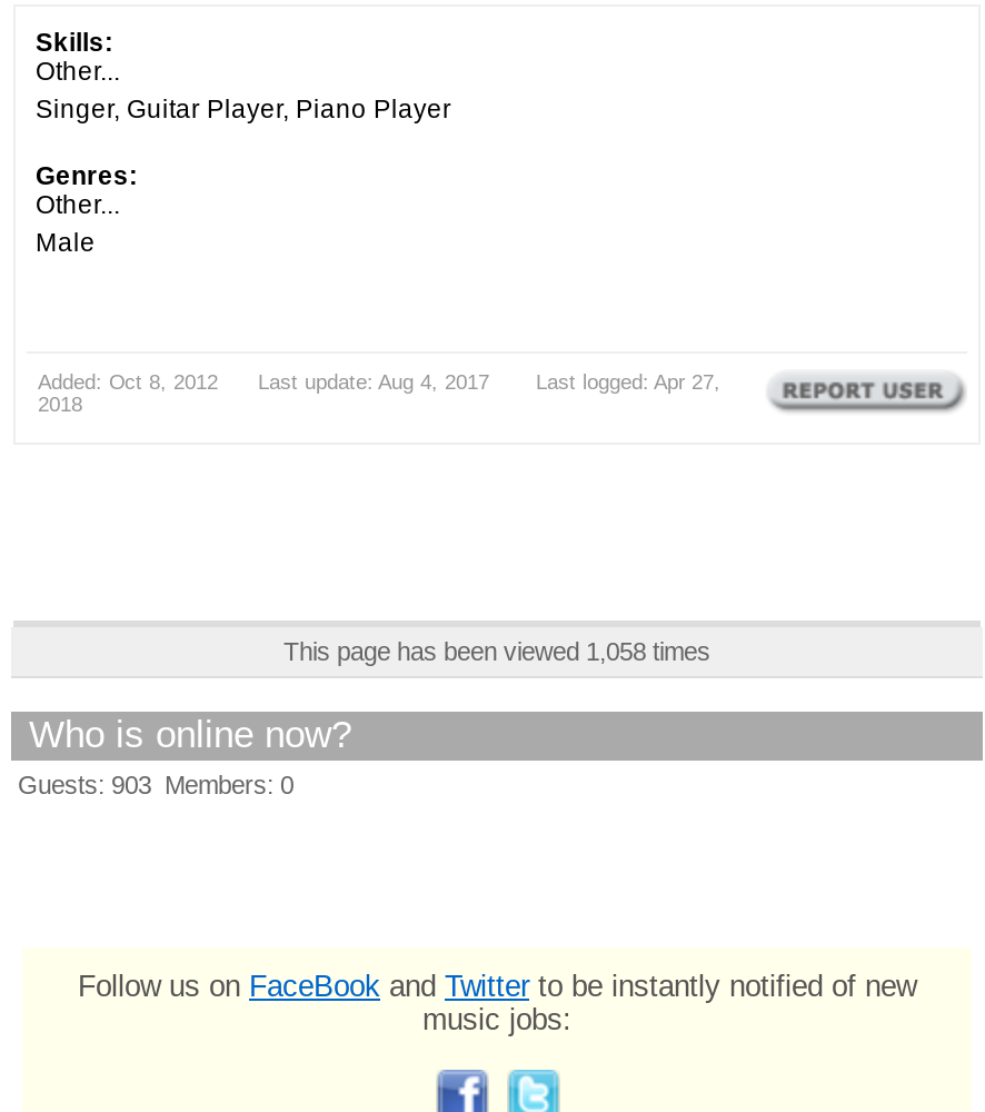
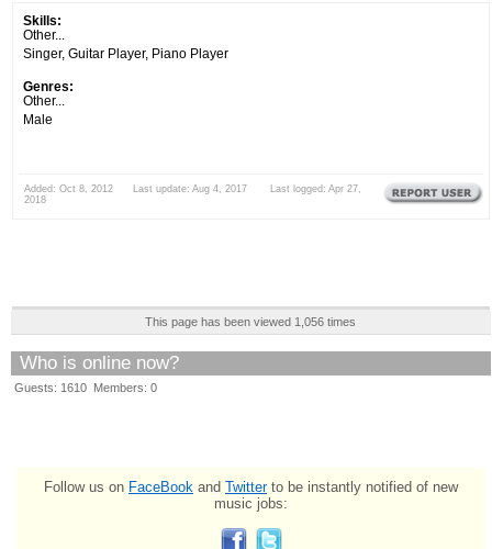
- This page has been viewed 1,058 times
+ This page has been viewed 1,056 times

- Guests: 903 Members: 0
+ Guests: 1610 Members: 0
